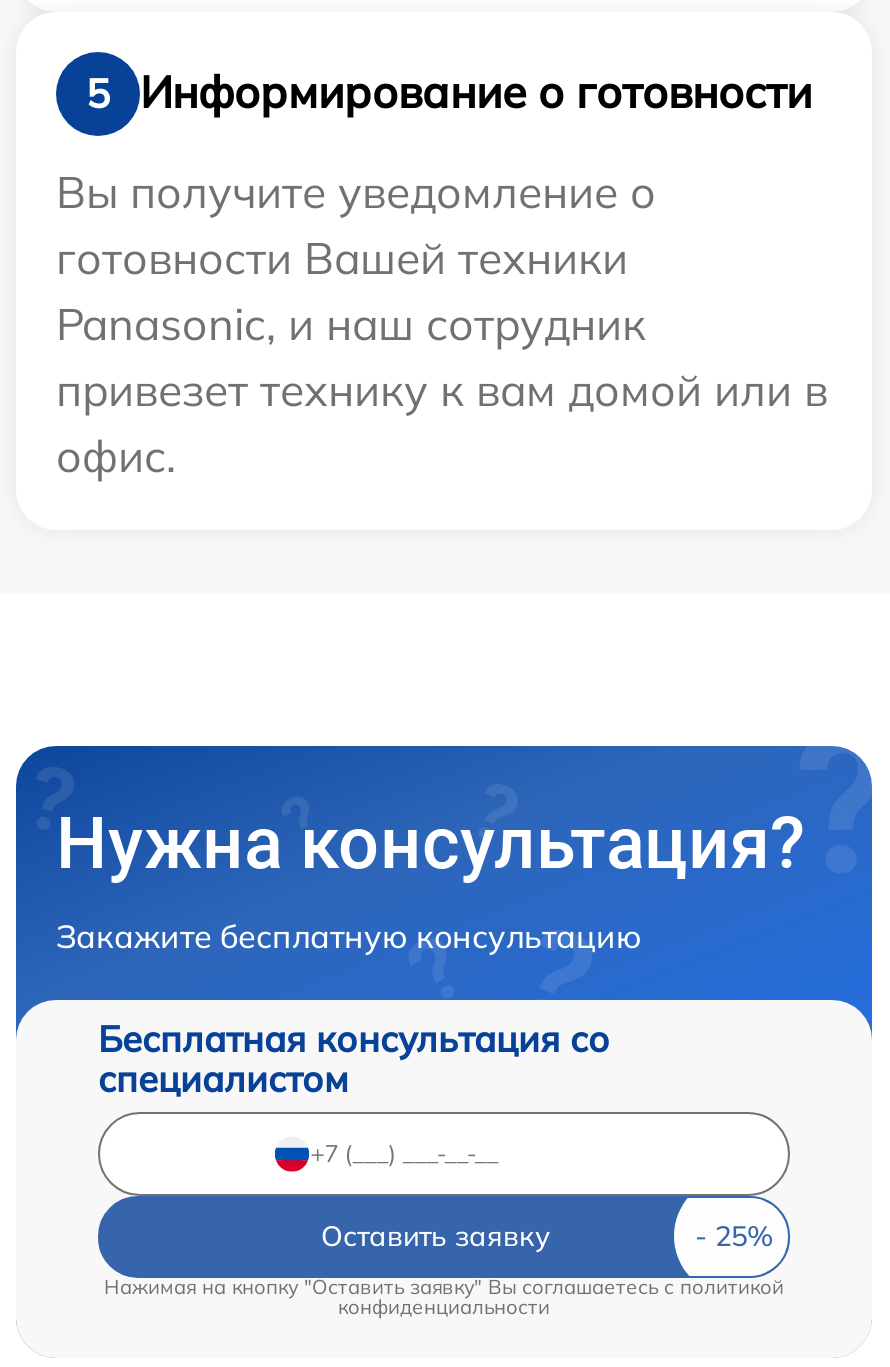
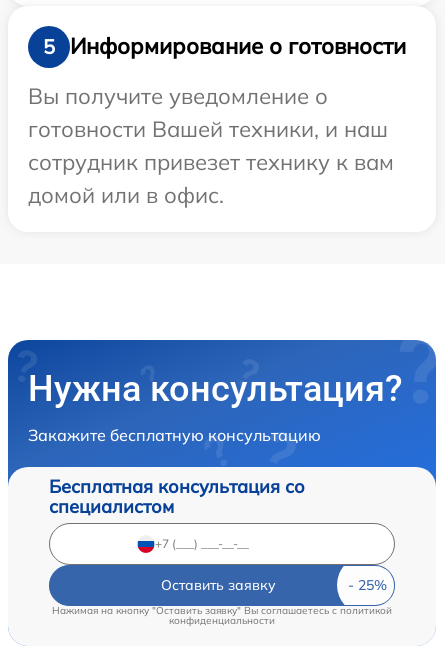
- готовности Вашей техники
- Panasonic, и наш сотрудник
- привезет технику к вам домой или в
- офис.
+ готовности Вашей техники, и наш
+ сотрудник привезет технику к вам
+ домой или в офис.
